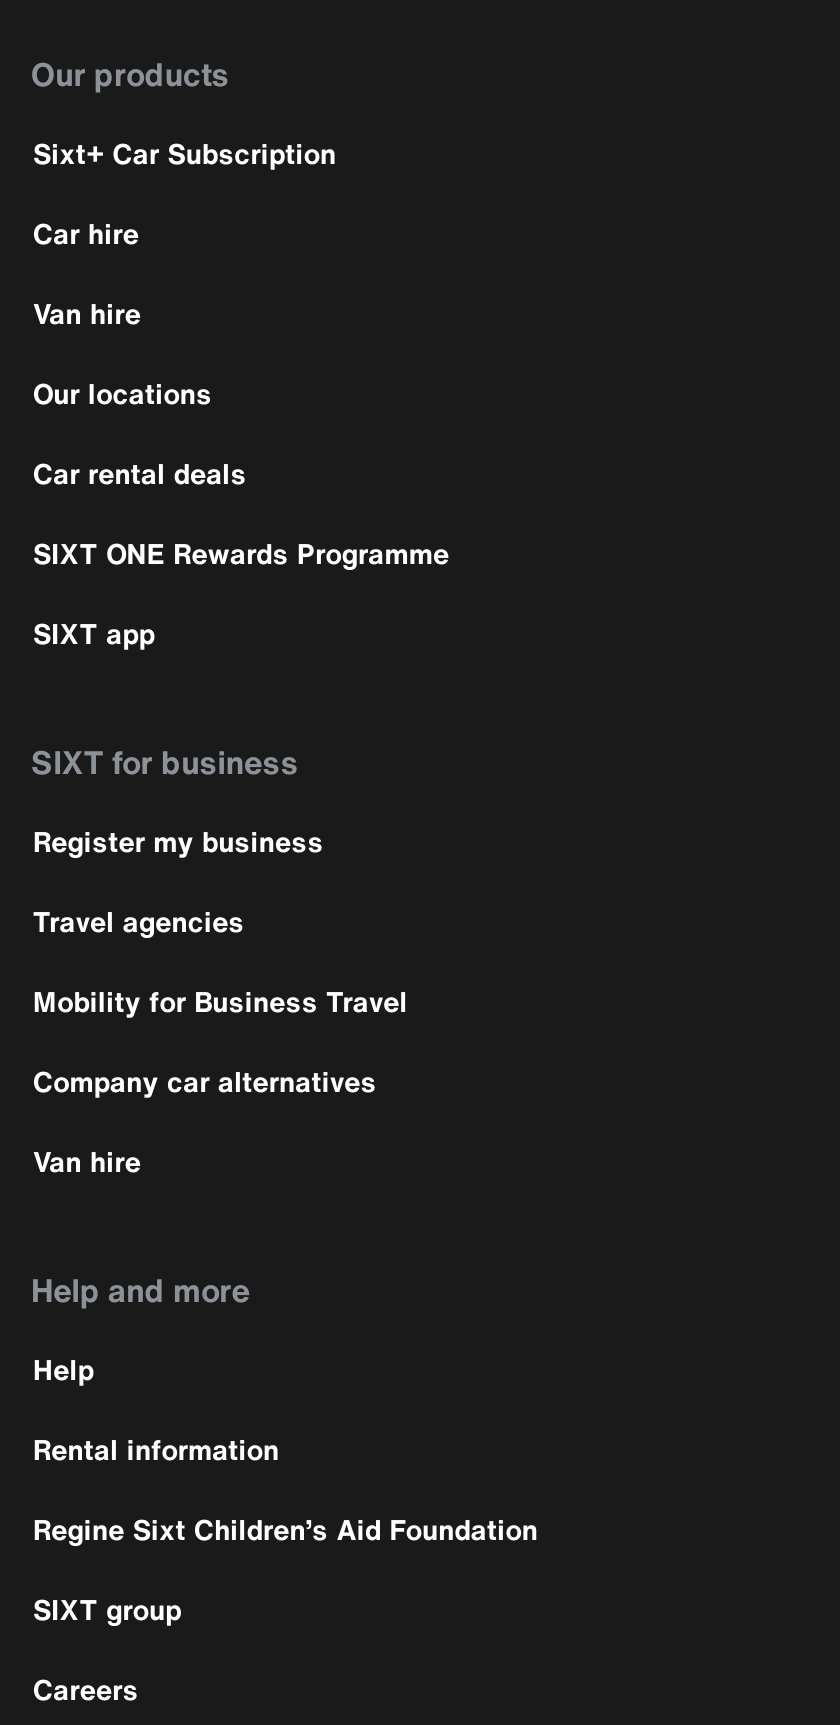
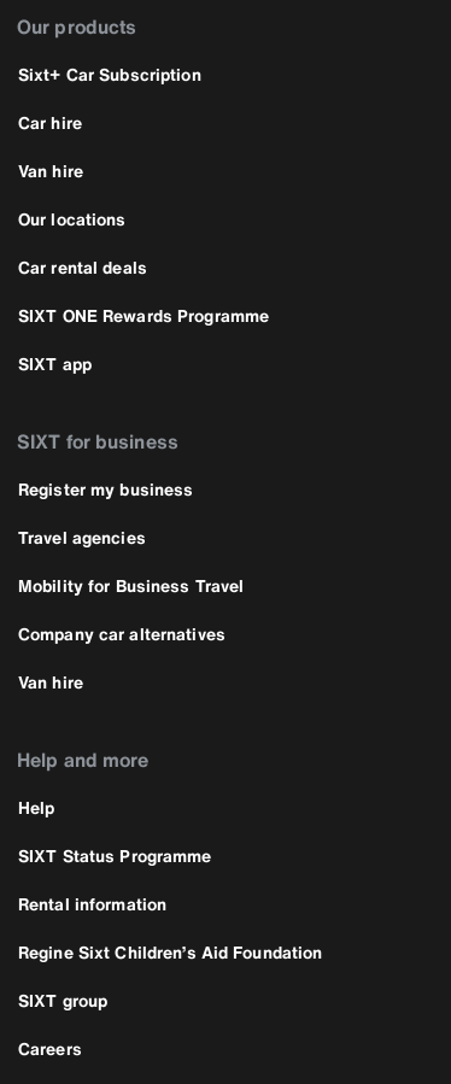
+ SIXT Status Programme
